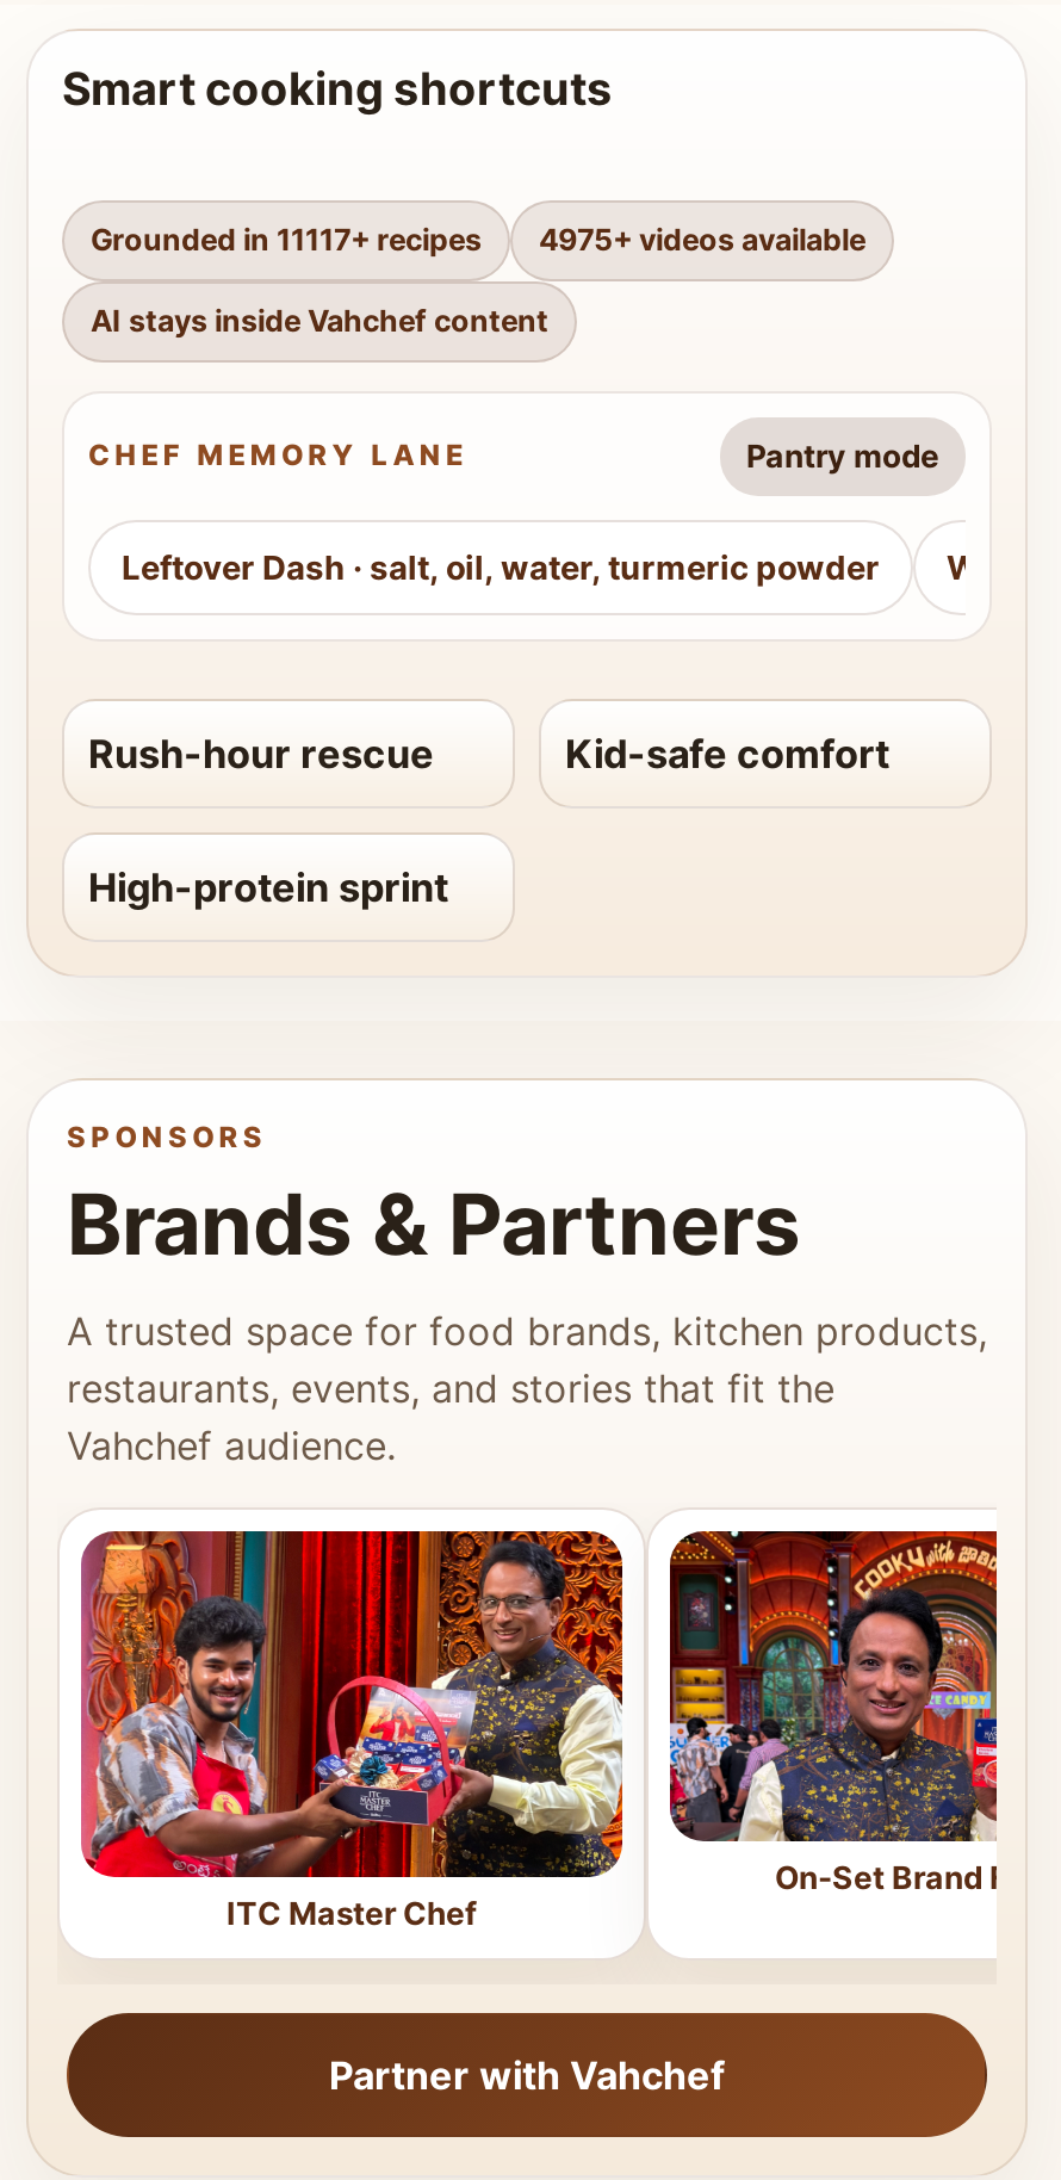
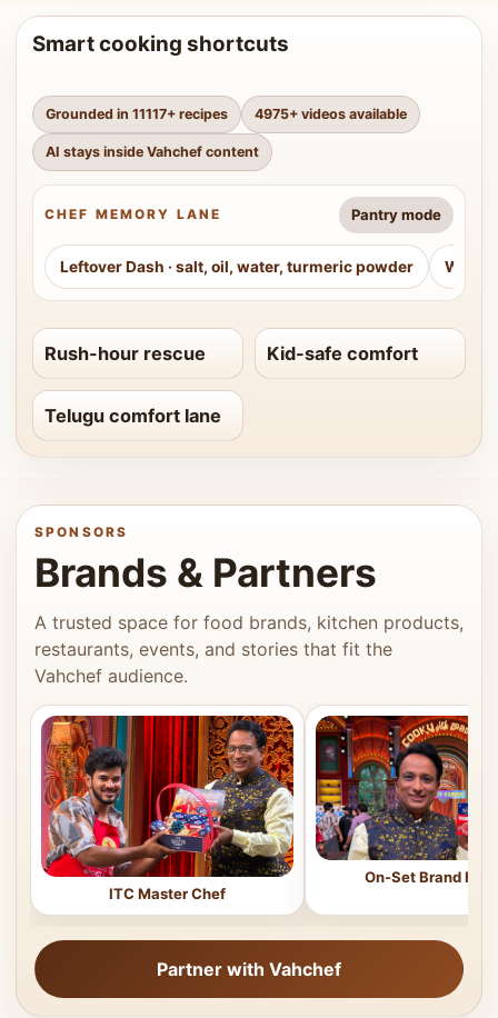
- High-protein sprint
+ Telugu comfort lane
